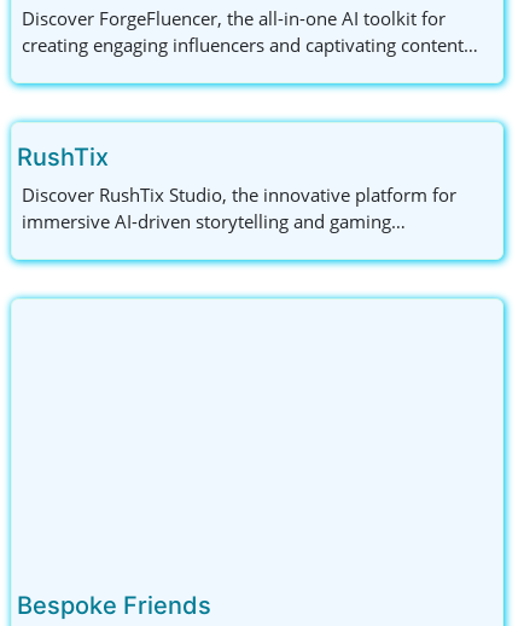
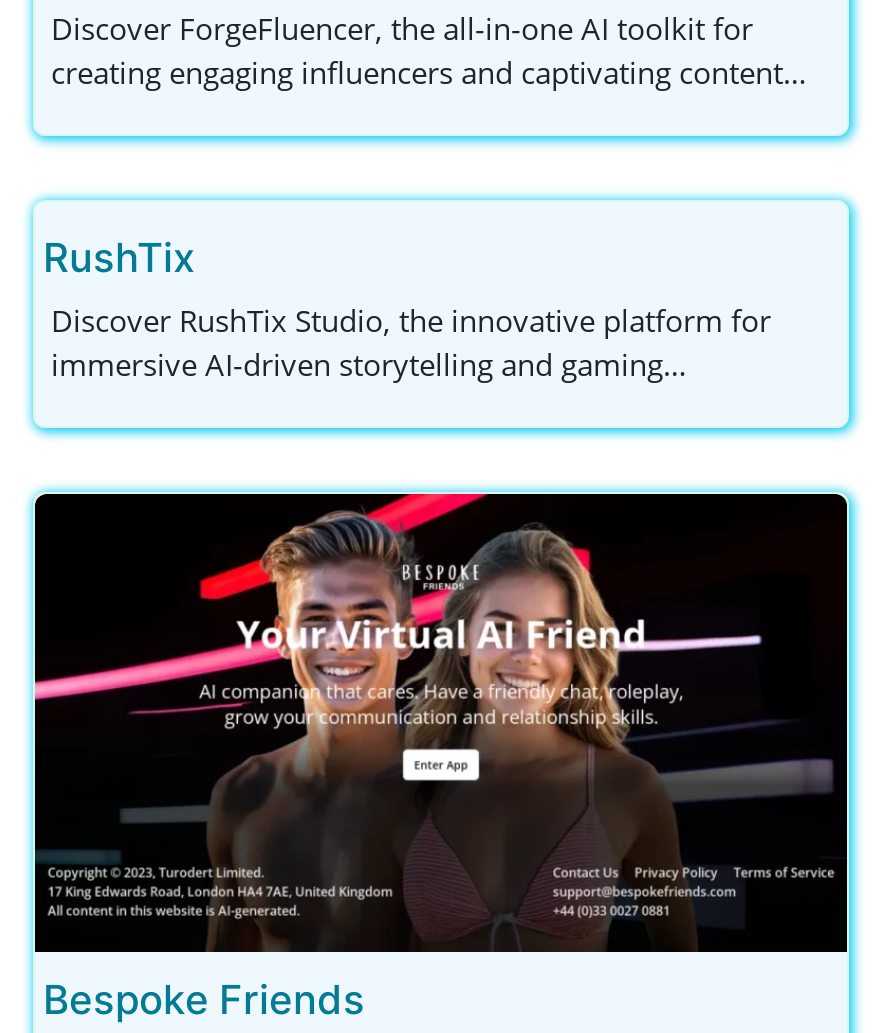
+ [image]
